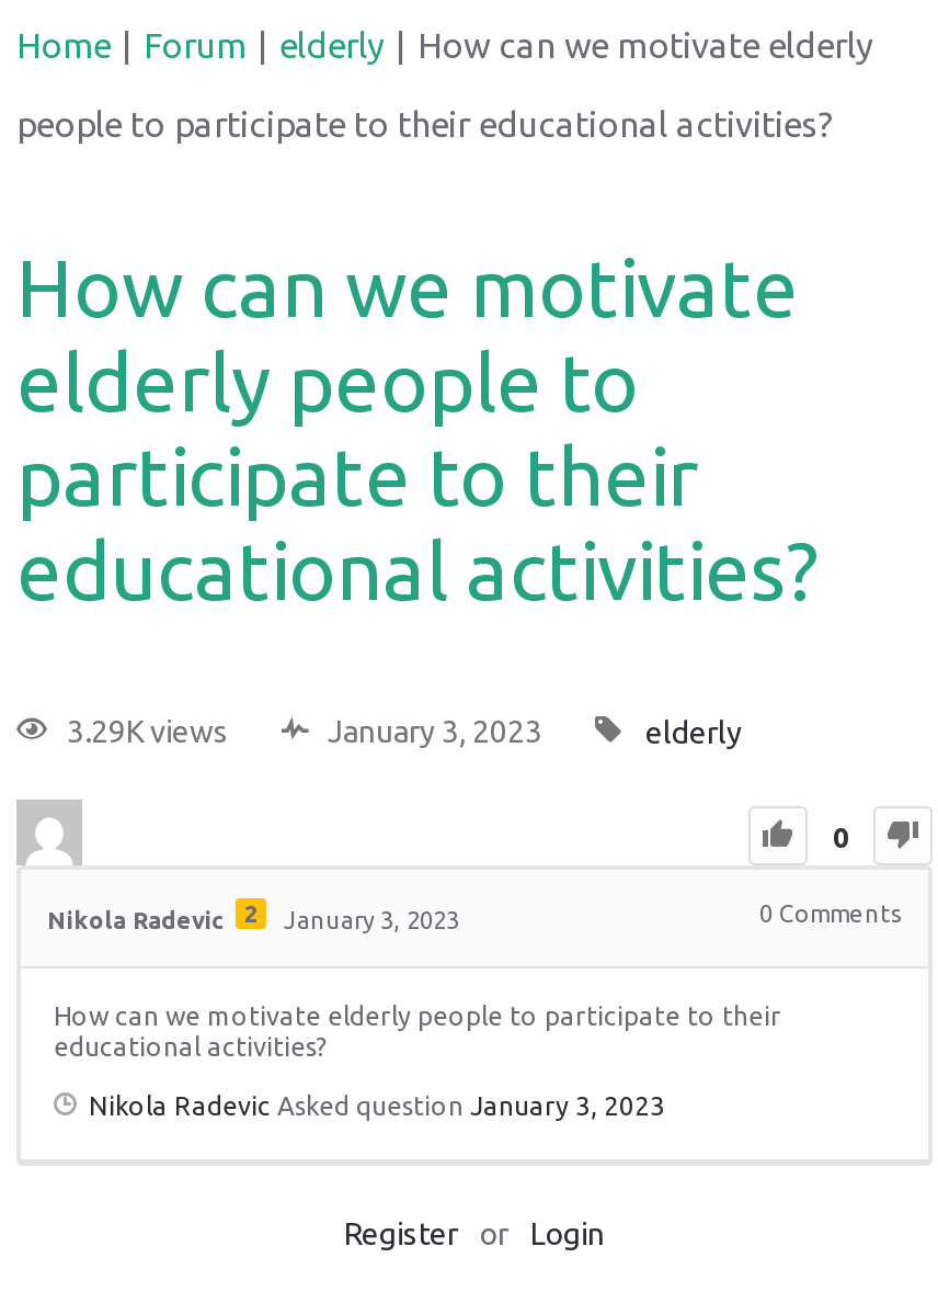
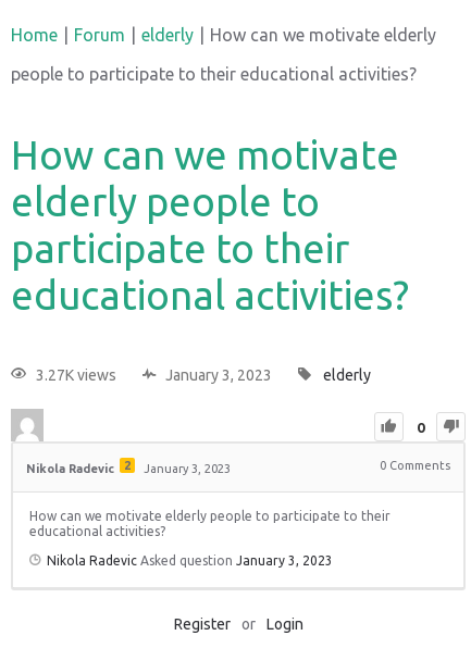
- 3.29K views
+ 3.27K views
